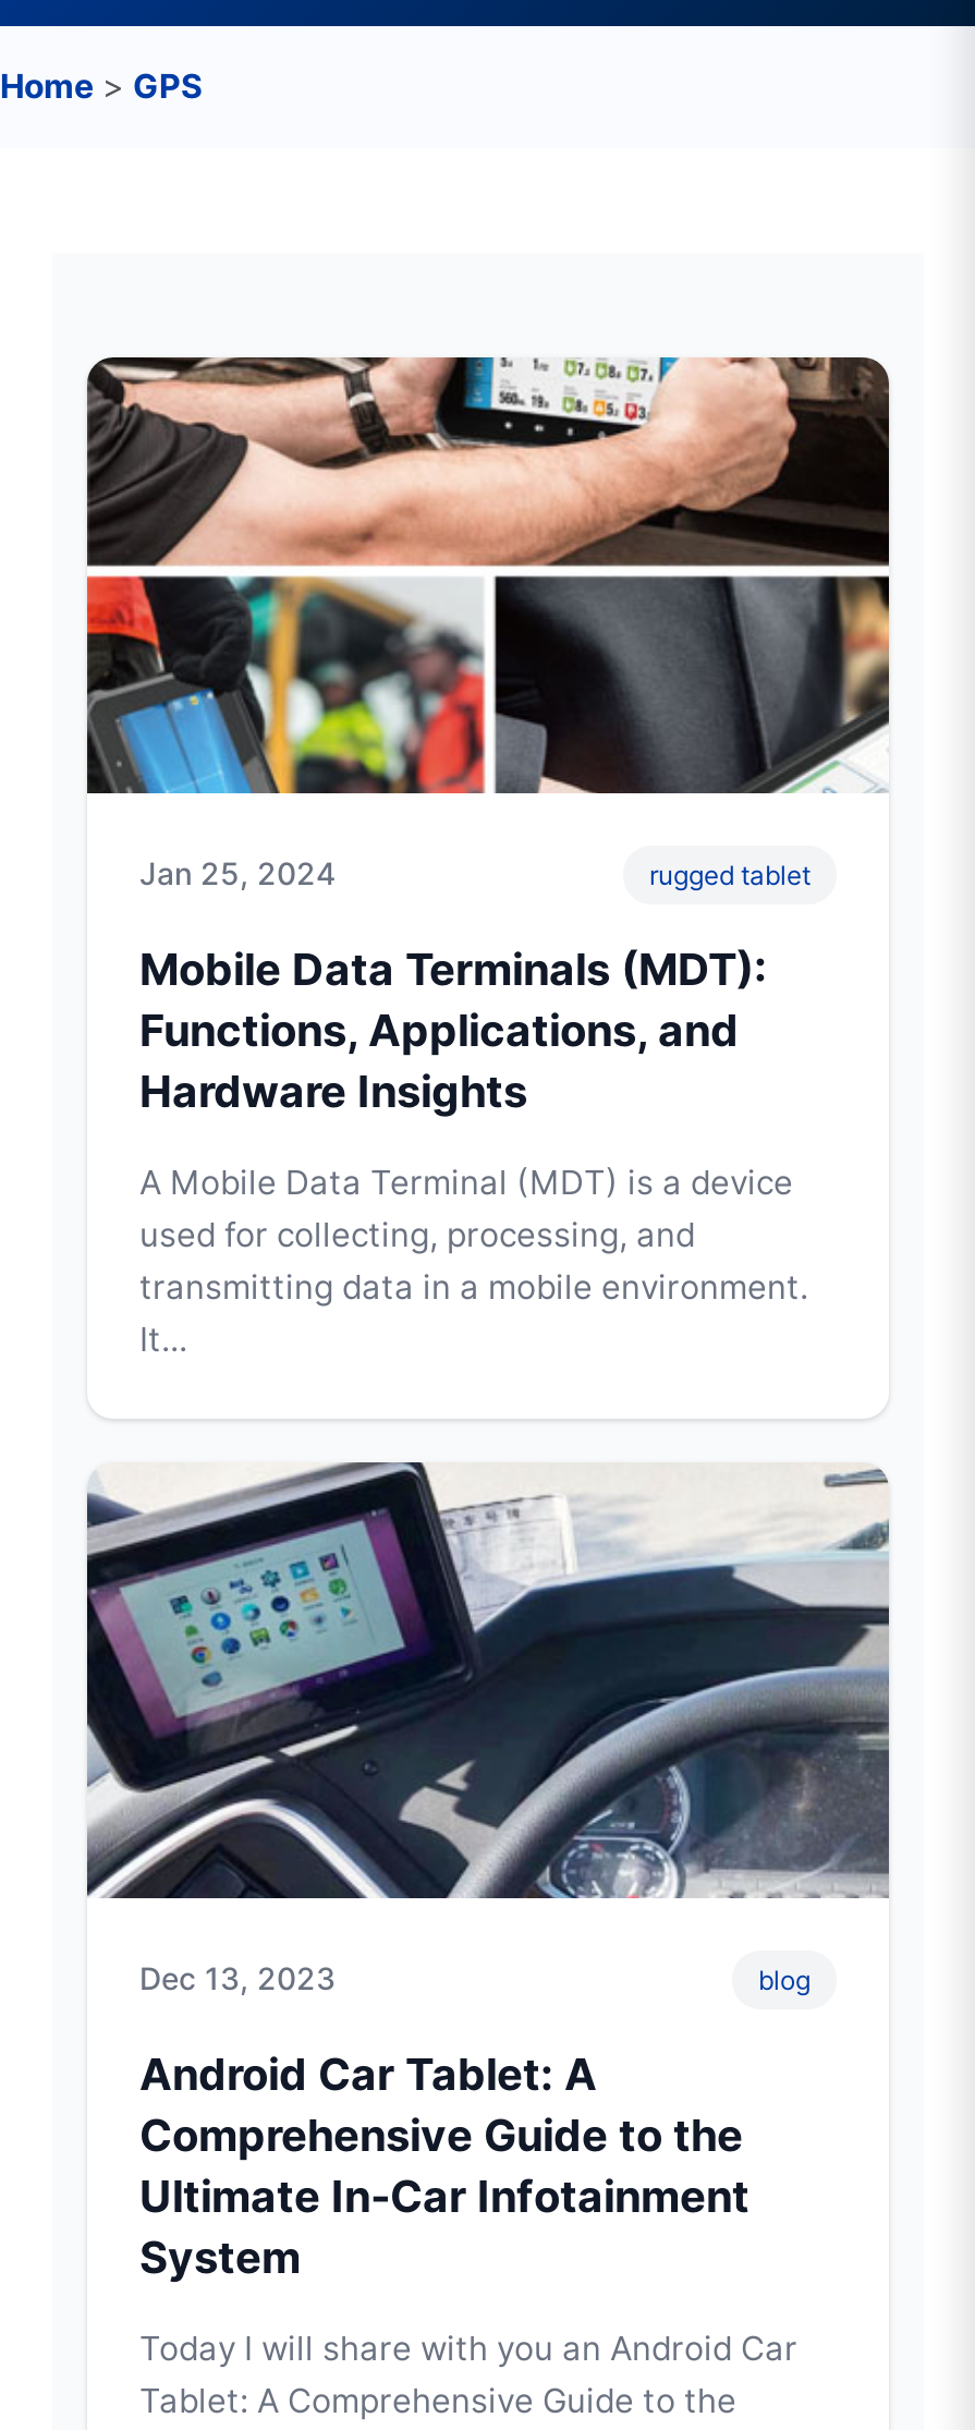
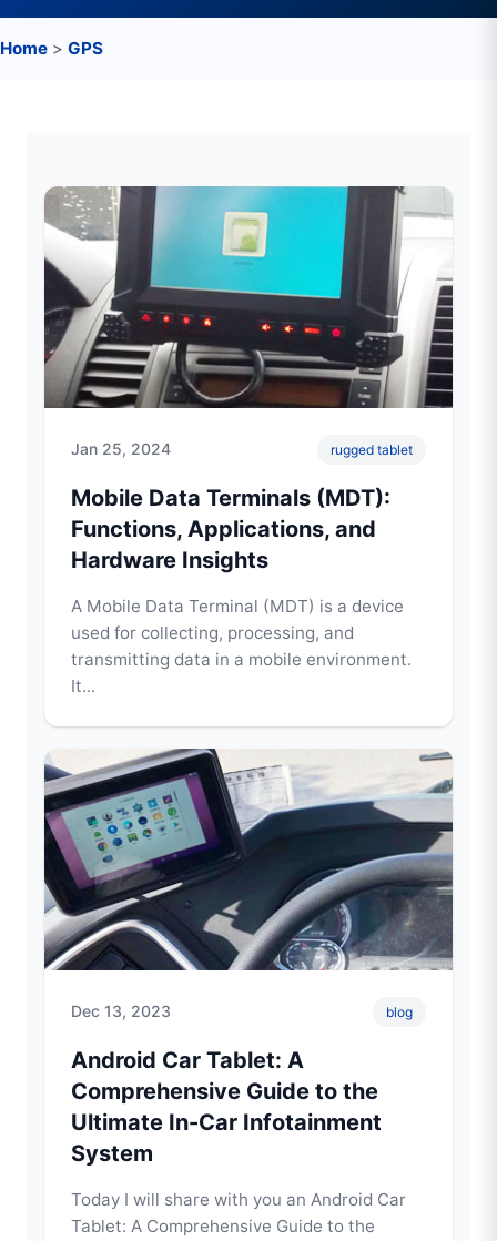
- [image]
+ [image]
